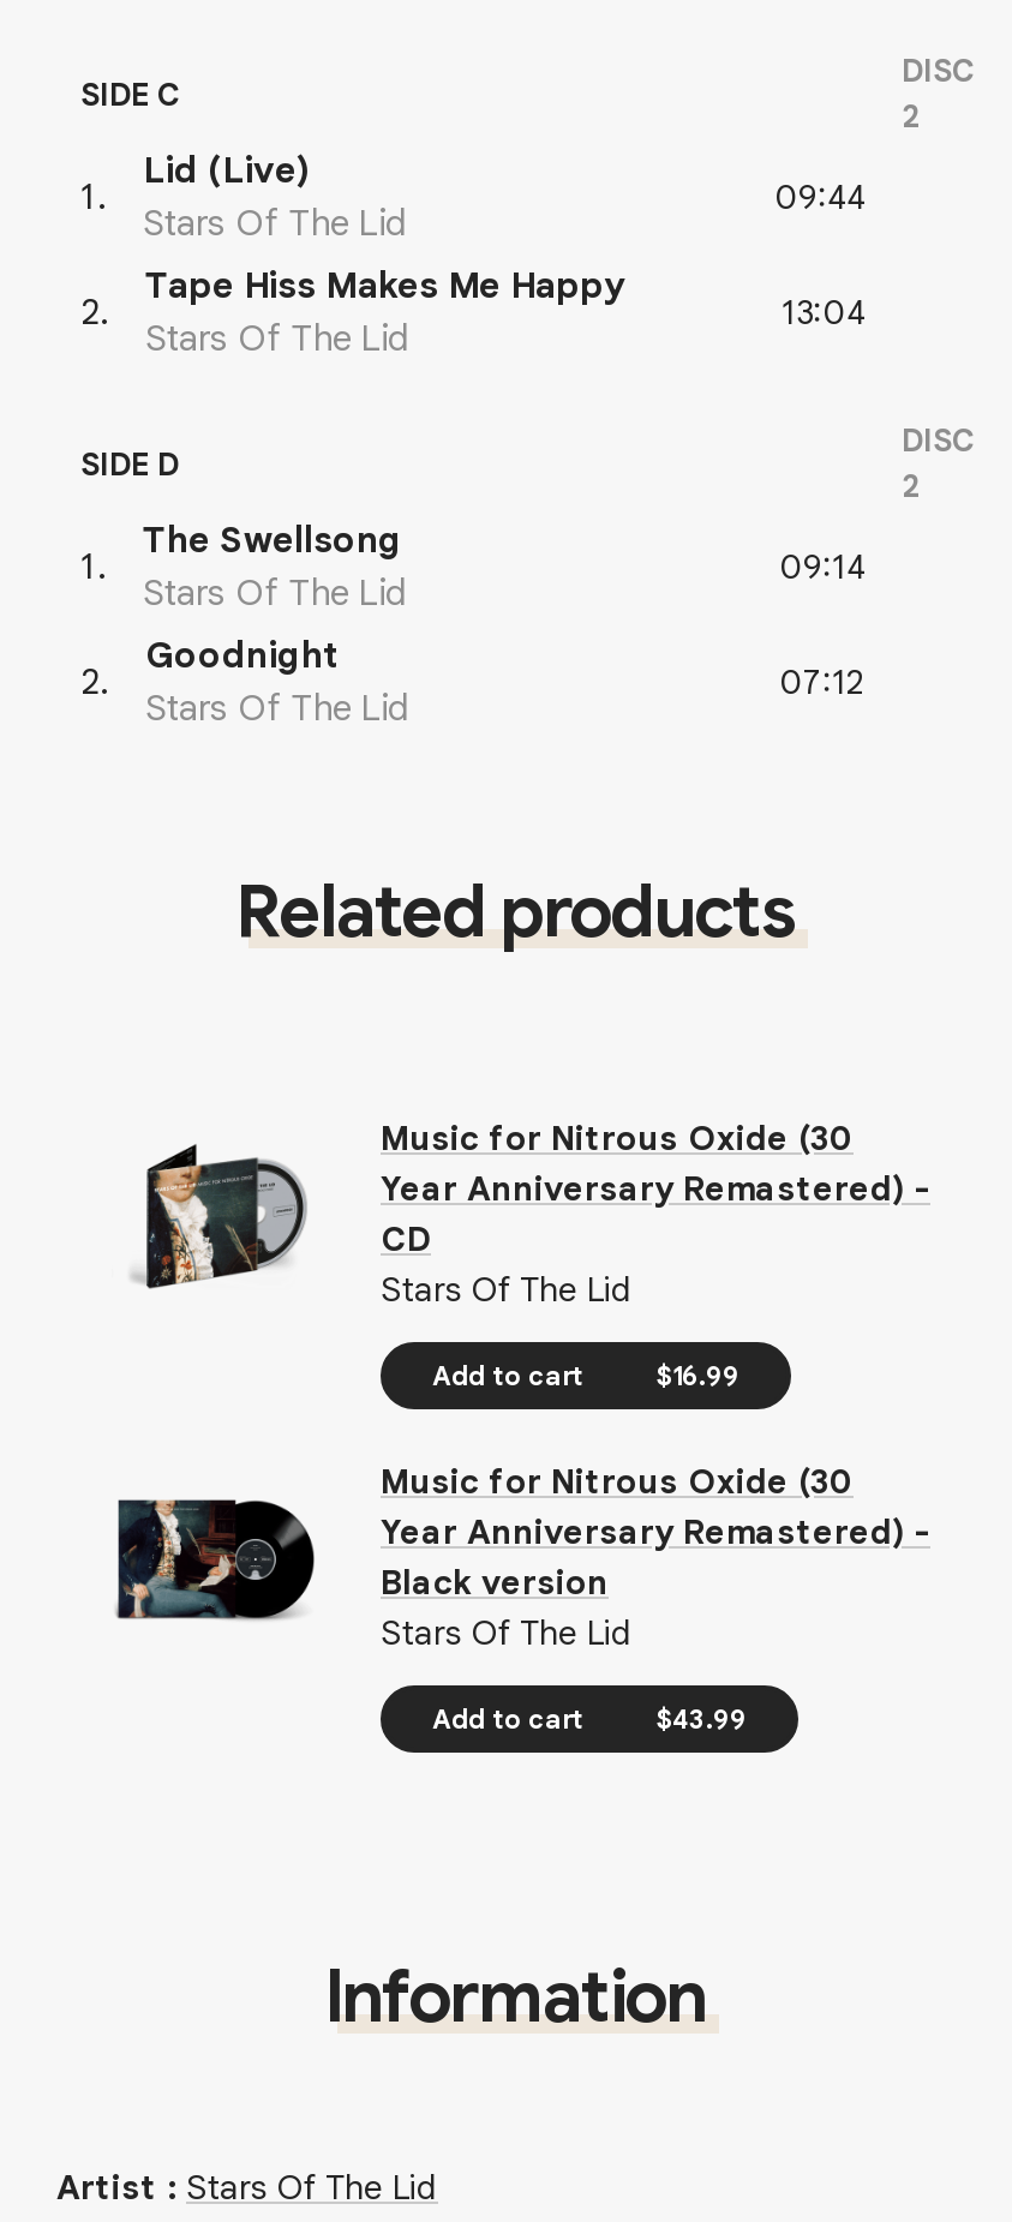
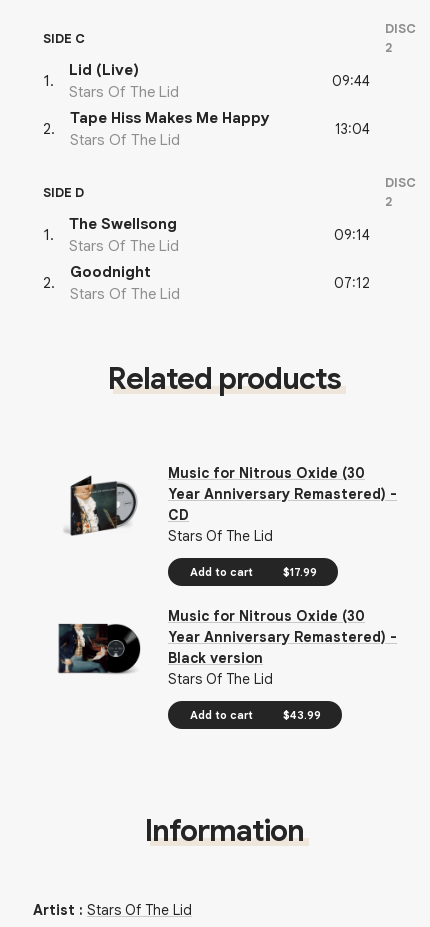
- $16.99
+ $17.99
